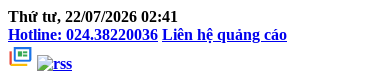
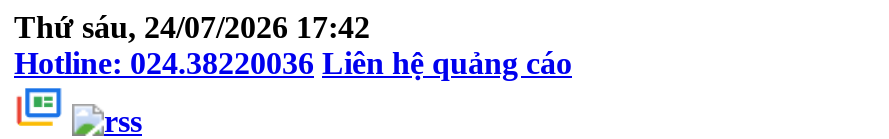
- Thứ tư, 22/07/2026 02:41
+ Thứ sáu, 24/07/2026 17:42
